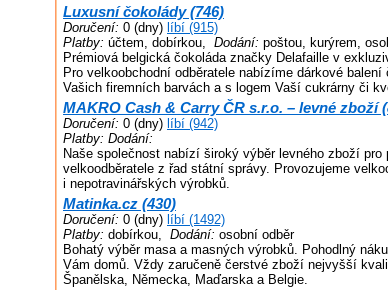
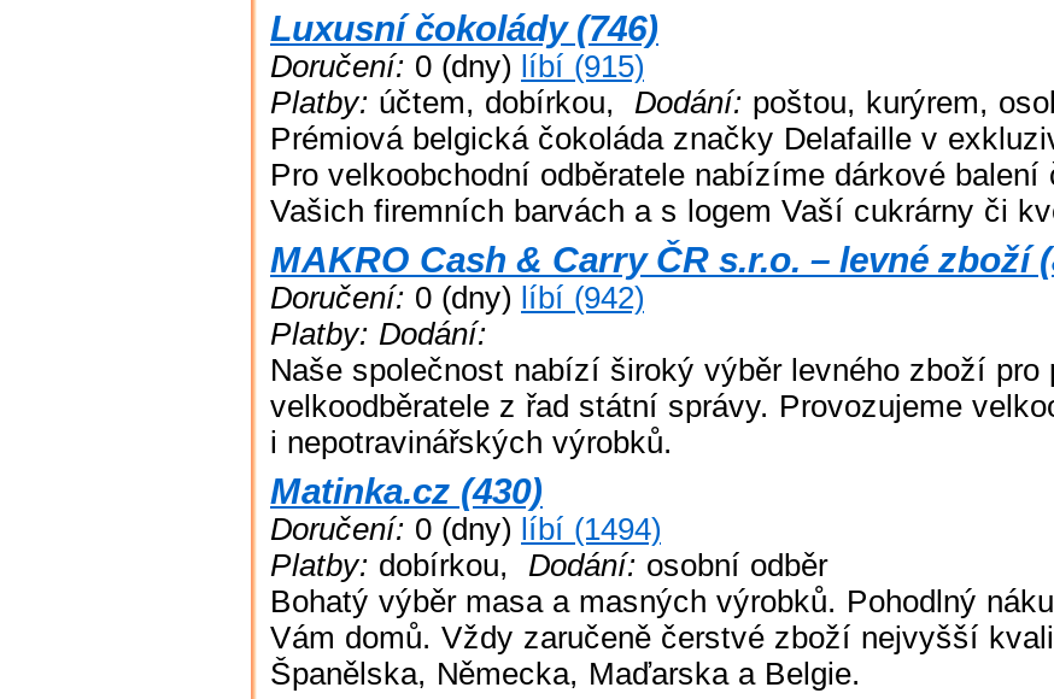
- Doručení: 0 (dny) líbí (1492)
+ Doručení: 0 (dny) líbí (1494)
